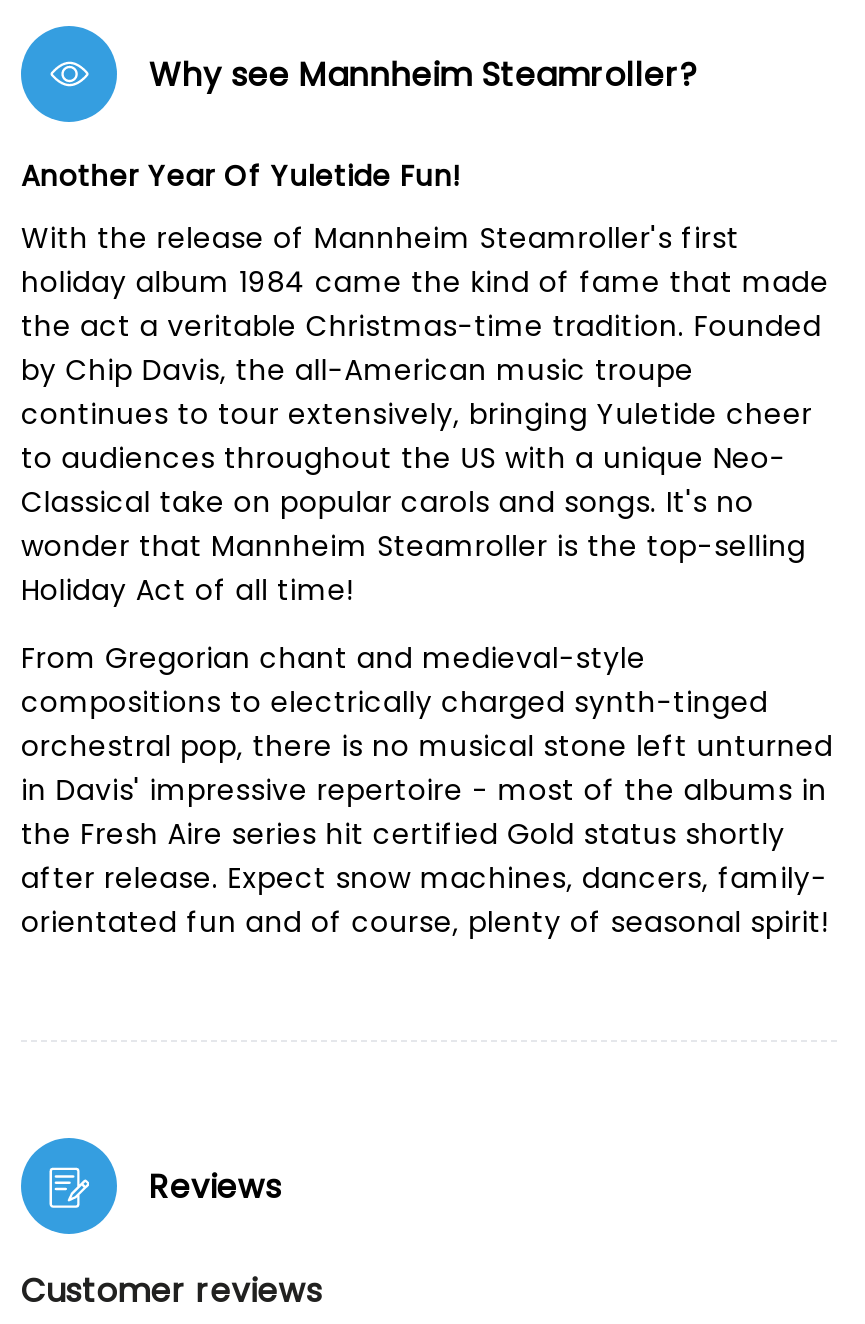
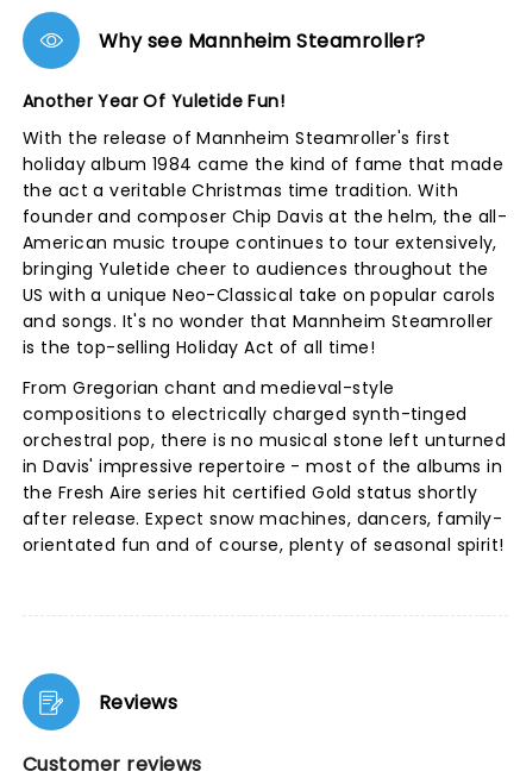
- the act a veritable Christmas-time tradition. Founded
- by Chip Davis, the all-American music troupe
- continues to tour extensively, bringing Yuletide cheer
- to audiences throughout the US with a unique Neo-
- Classical take on popular carols and songs. It's no
- wonder that Mannheim Steamroller is the top-selling
- Holiday Act of all time!
+ the act a veritable Christmas time tradition. With
+ founder and composer Chip Davis at the helm, the all-
+ American music troupe continues to tour extensively,
+ bringing Yuletide cheer to audiences throughout the
+ US with a unique Neo-Classical take on popular carols
+ and songs. It's no wonder that Mannheim Steamroller
+ is the top-selling Holiday Act of all time!
